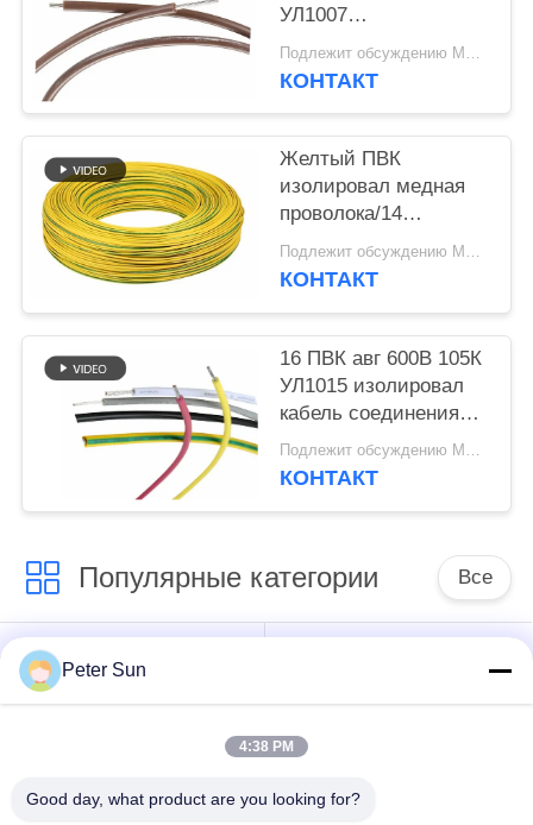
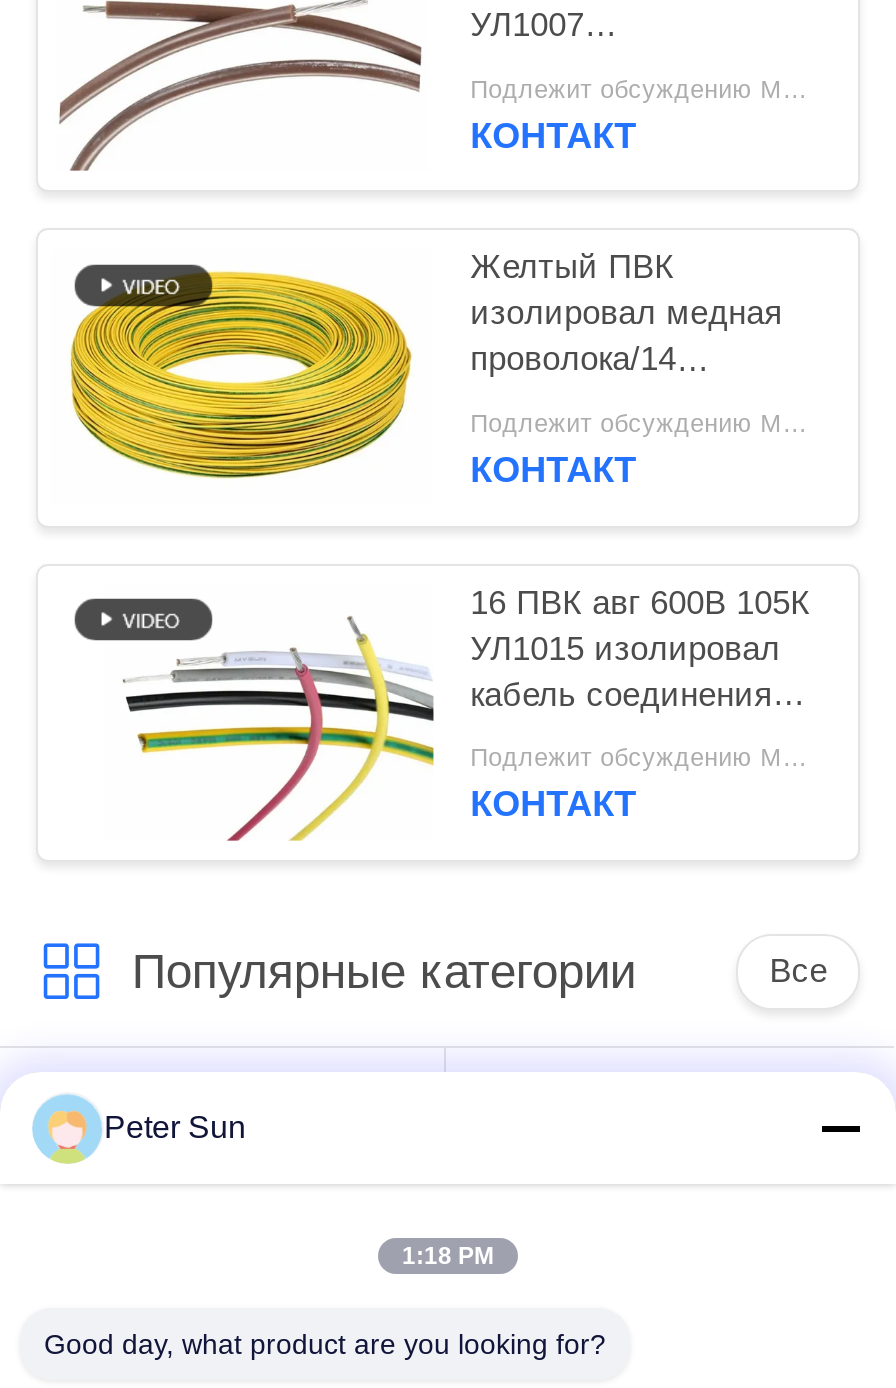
- 4:38 PM
+ 1:18 PM
